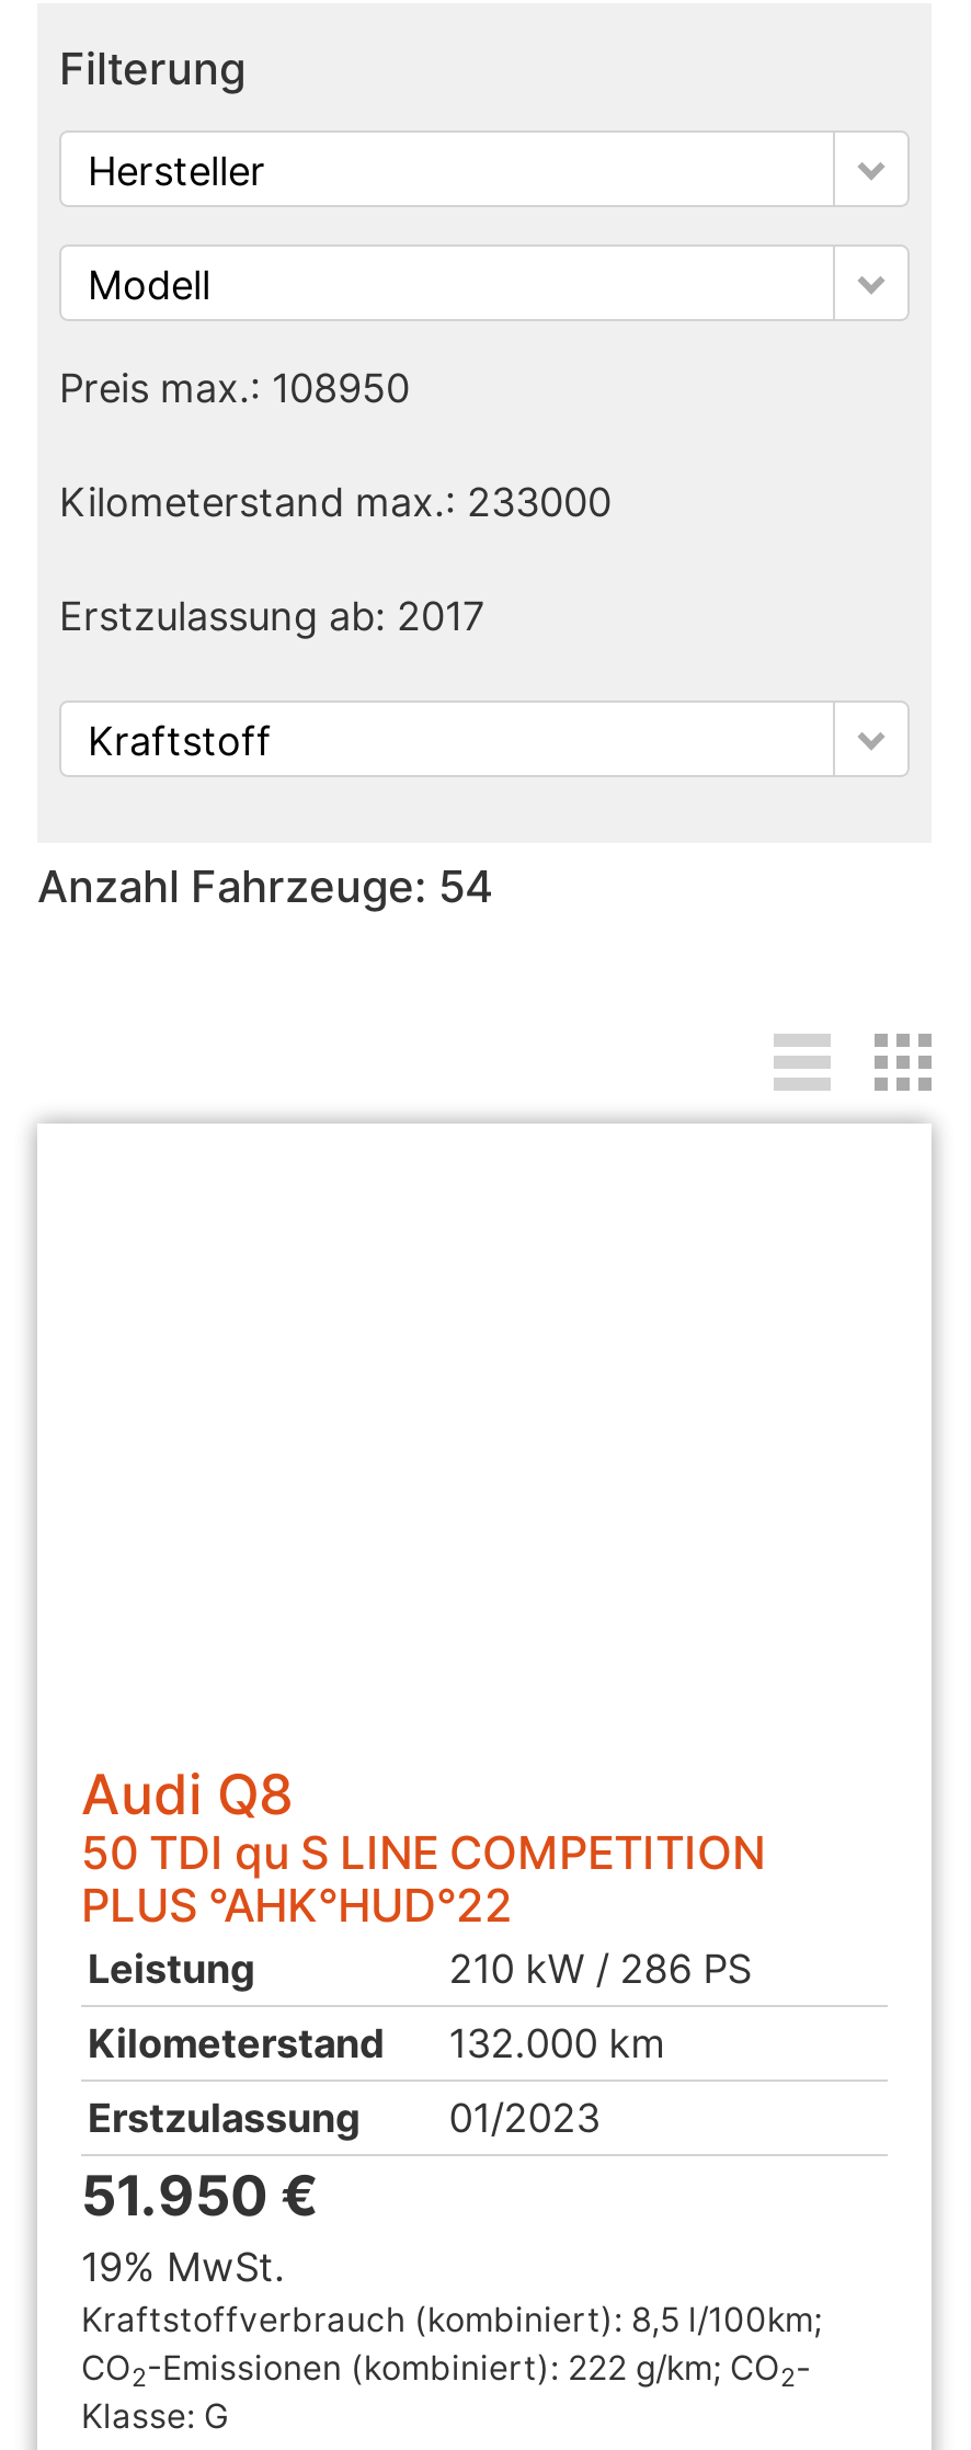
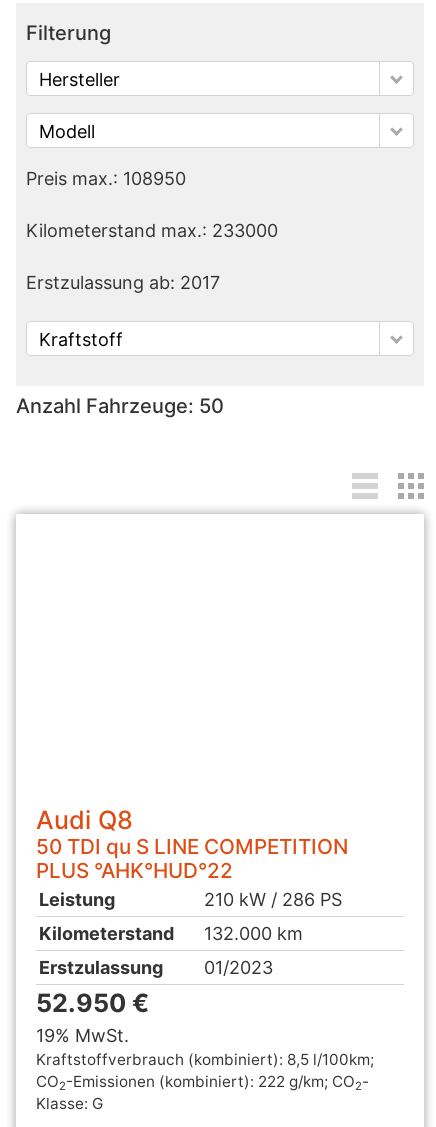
- Anzahl Fahrzeuge: 54
+ Anzahl Fahrzeuge: 50

- 51.950 €
+ 52.950 €
